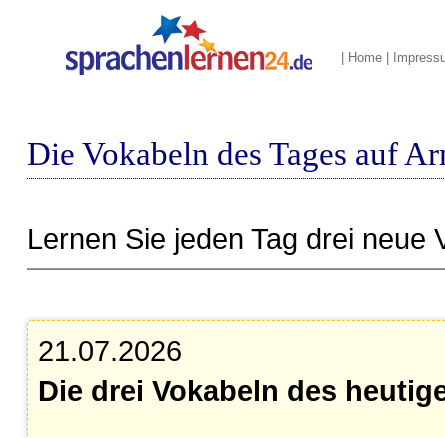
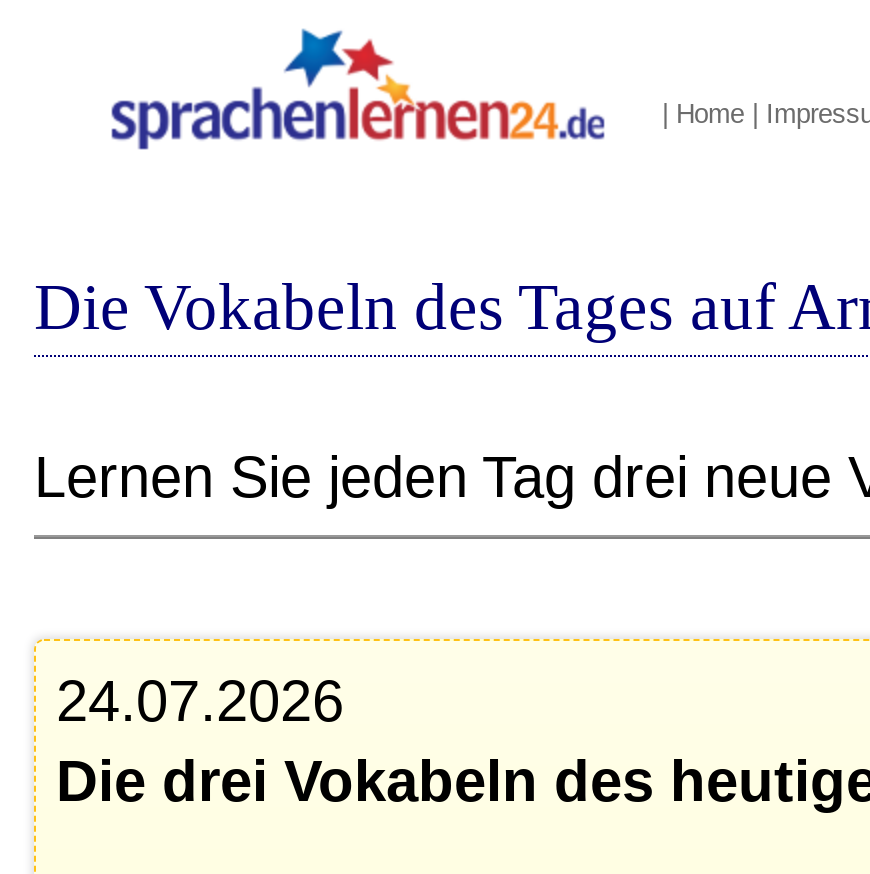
- 21.07.2026
+ 24.07.2026
